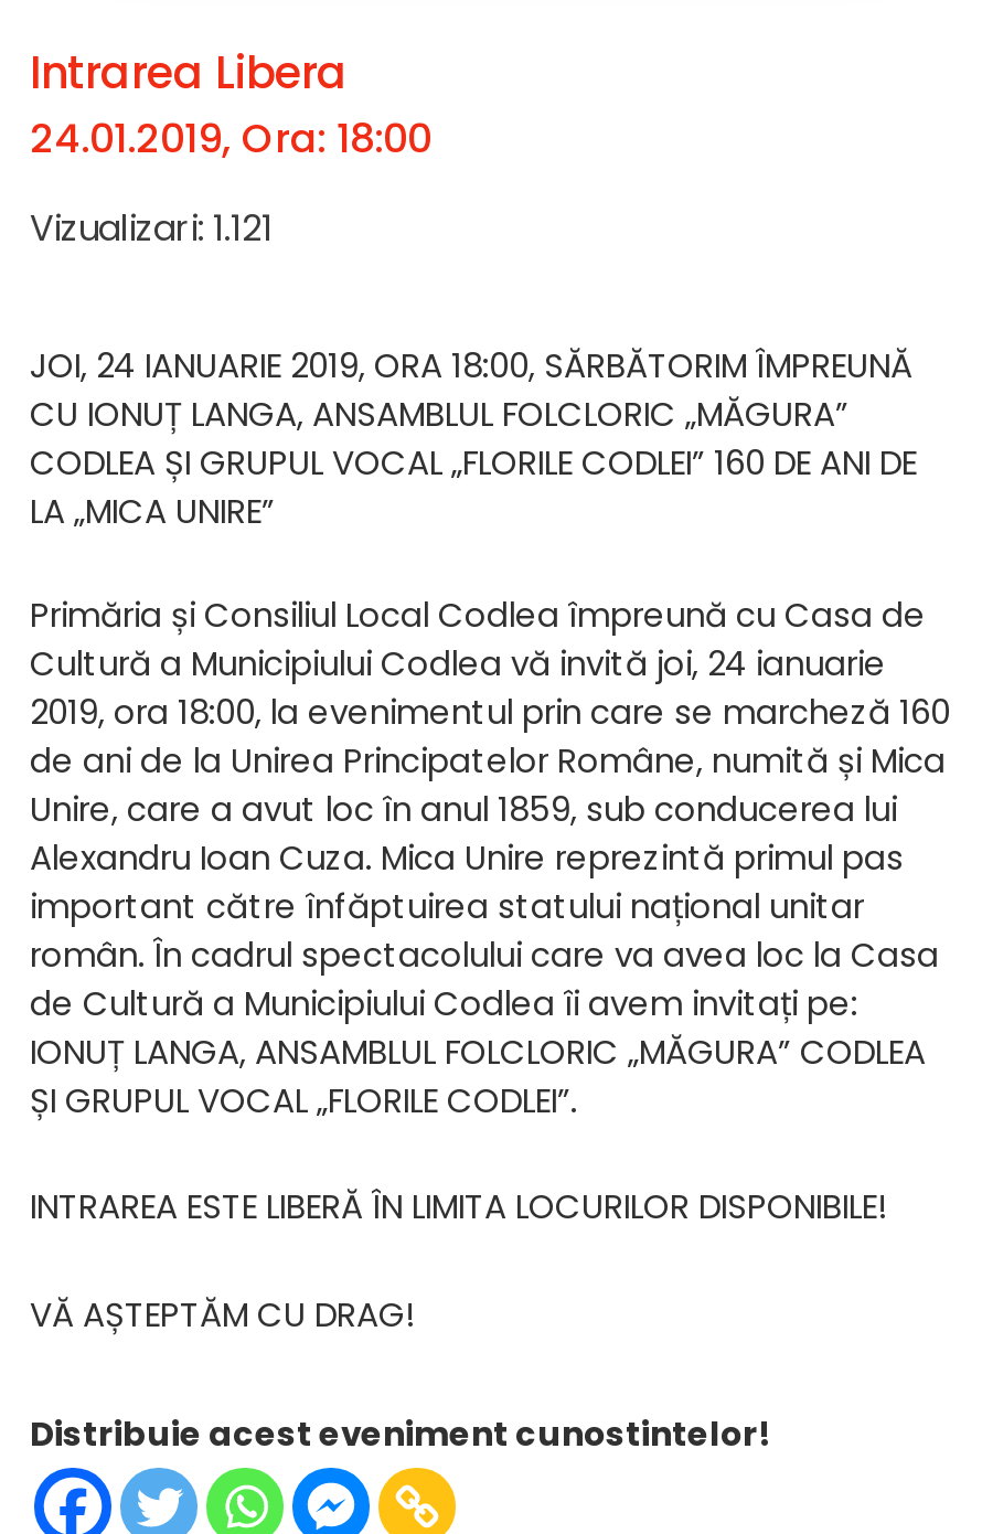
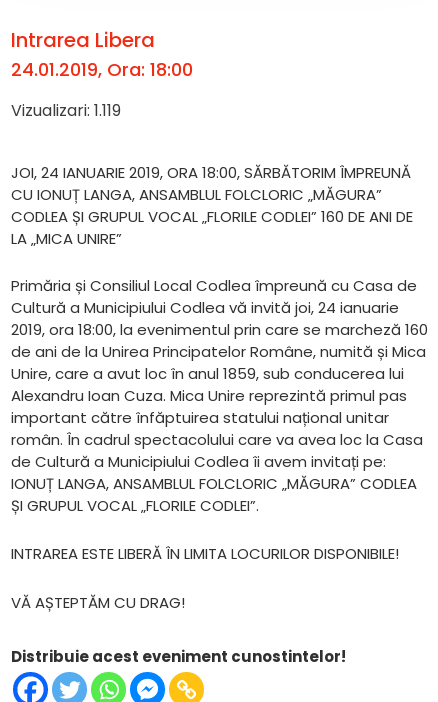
- Vizualizari: 1.121
+ Vizualizari: 1.119
